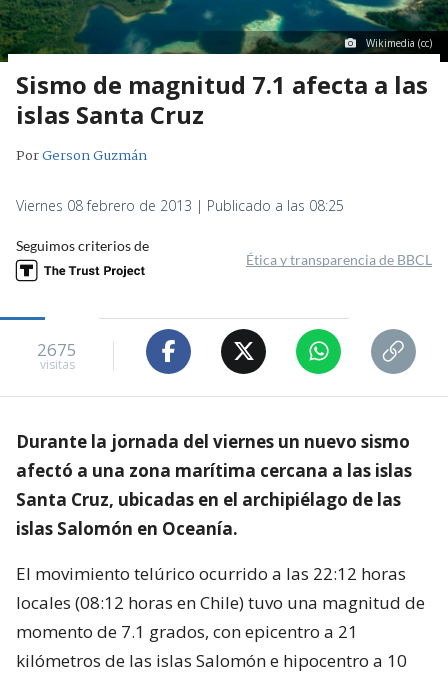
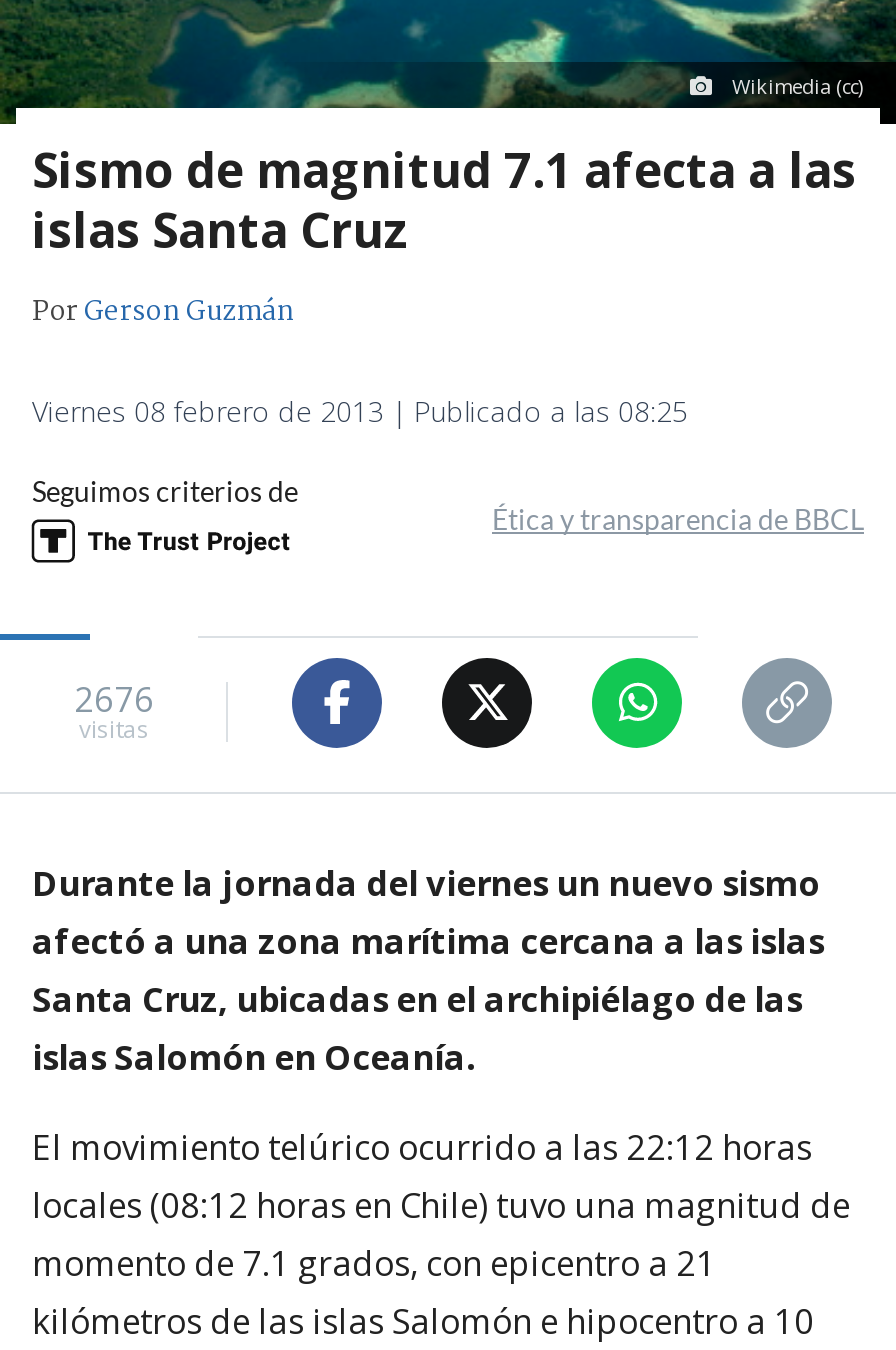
- 2675
+ 2676
